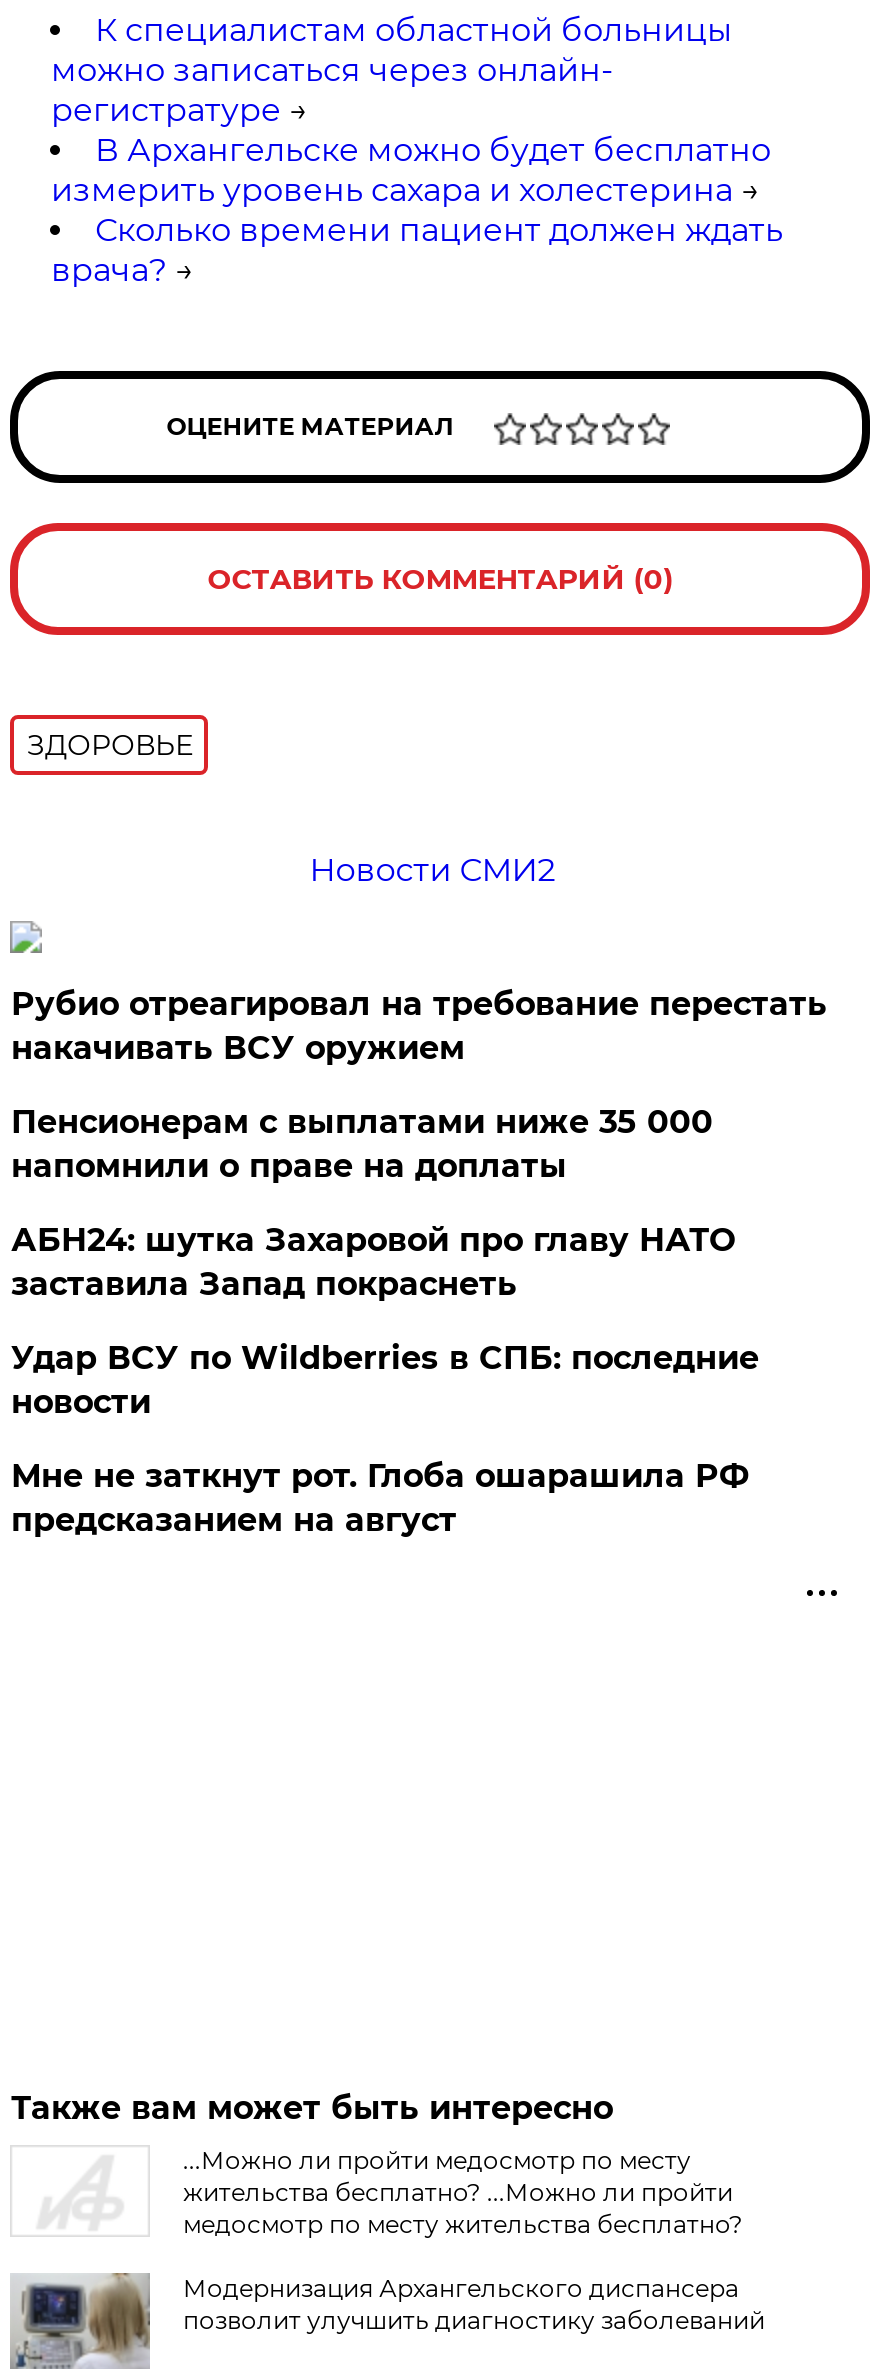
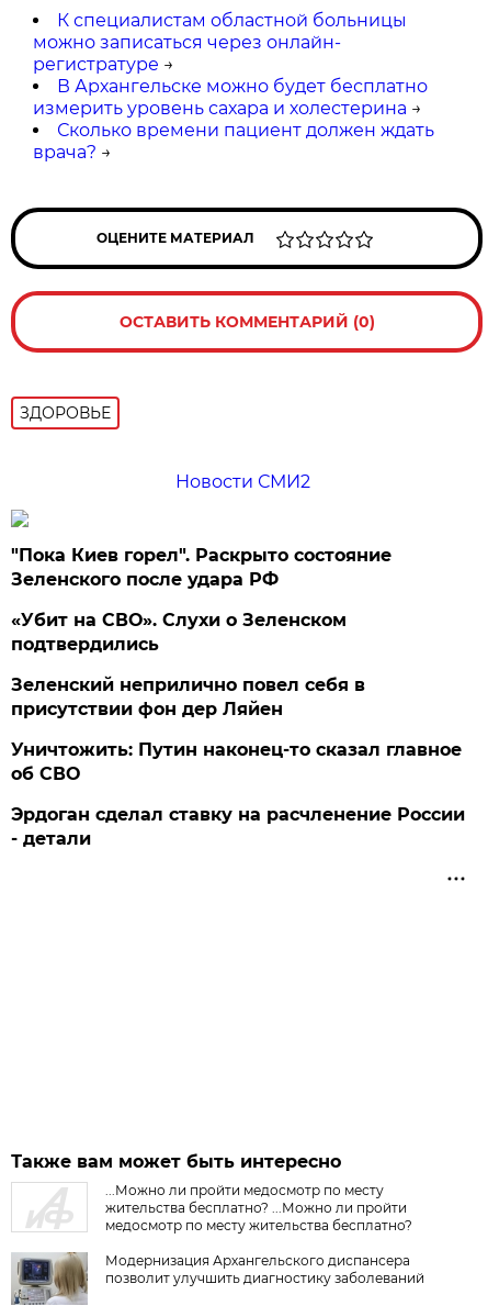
- Рубио отреагировал на требование перестать
- накачивать ВСУ оружием
+ "Пока Киев горел". Раскрыто состояние
+ Зеленского после удара РФ

- Пенсионерам с выплатами ниже 35 000
- напомнили о праве на доплаты
+ «Убит на СВО». Слухи о Зеленском
+ подтвердились

- АБН24: шутка Захаровой про главу НАТО
- заставила Запад покраснеть
+ Зеленский неприлично повел cебя в
+ присутствии фон дер Ляйен

- Удар ВСУ по Wildberries в СПБ: последние
- новости
+ Уничтожить: Путин наконец-то сказал главное
+ об СВО

- Мне не заткнут рот. Глоба ошарашила РФ
- предсказанием на август
+ Эрдоган сделал ставку на расчленение России
+ - детали
